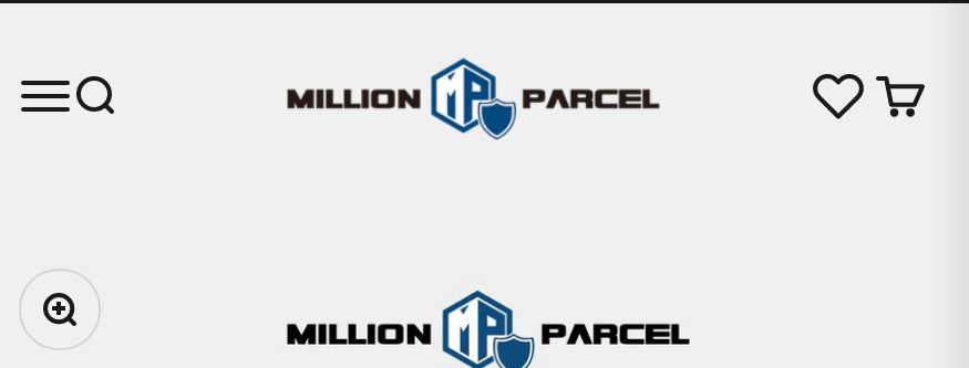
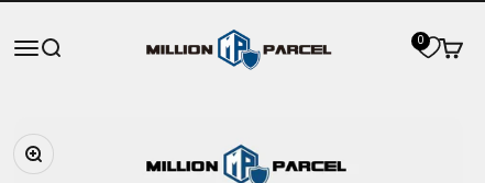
+ 0
